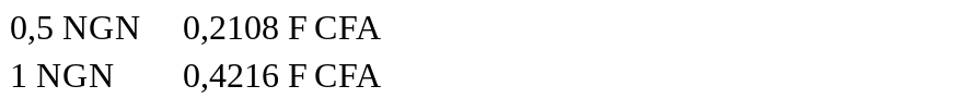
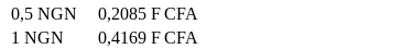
- 0,5 NGN 0,2108 F CFA
+ 0,5 NGN 0,2085 F CFA

- 1 NGN 0,4216 F CFA
+ 1 NGN 0,4169 F CFA
